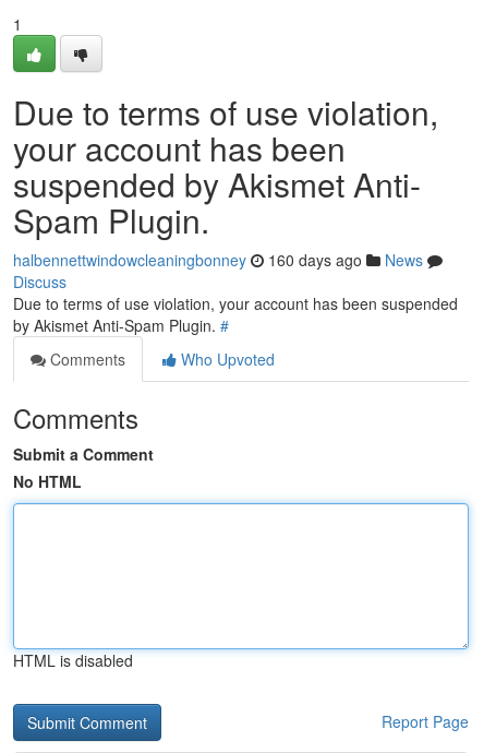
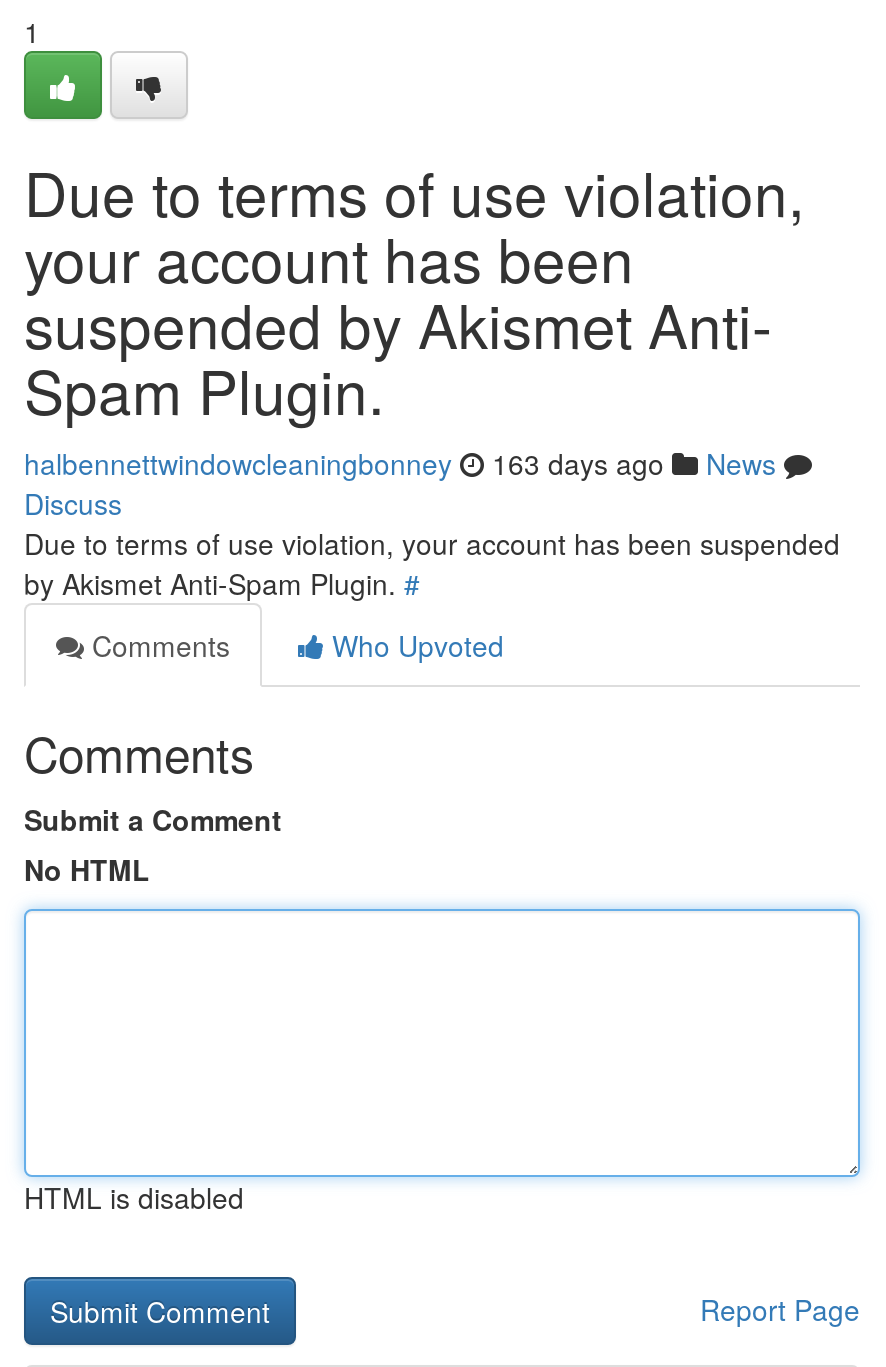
- halbennettwindowcleaningbonney 160 days ago News
+ halbennettwindowcleaningbonney 163 days ago News
